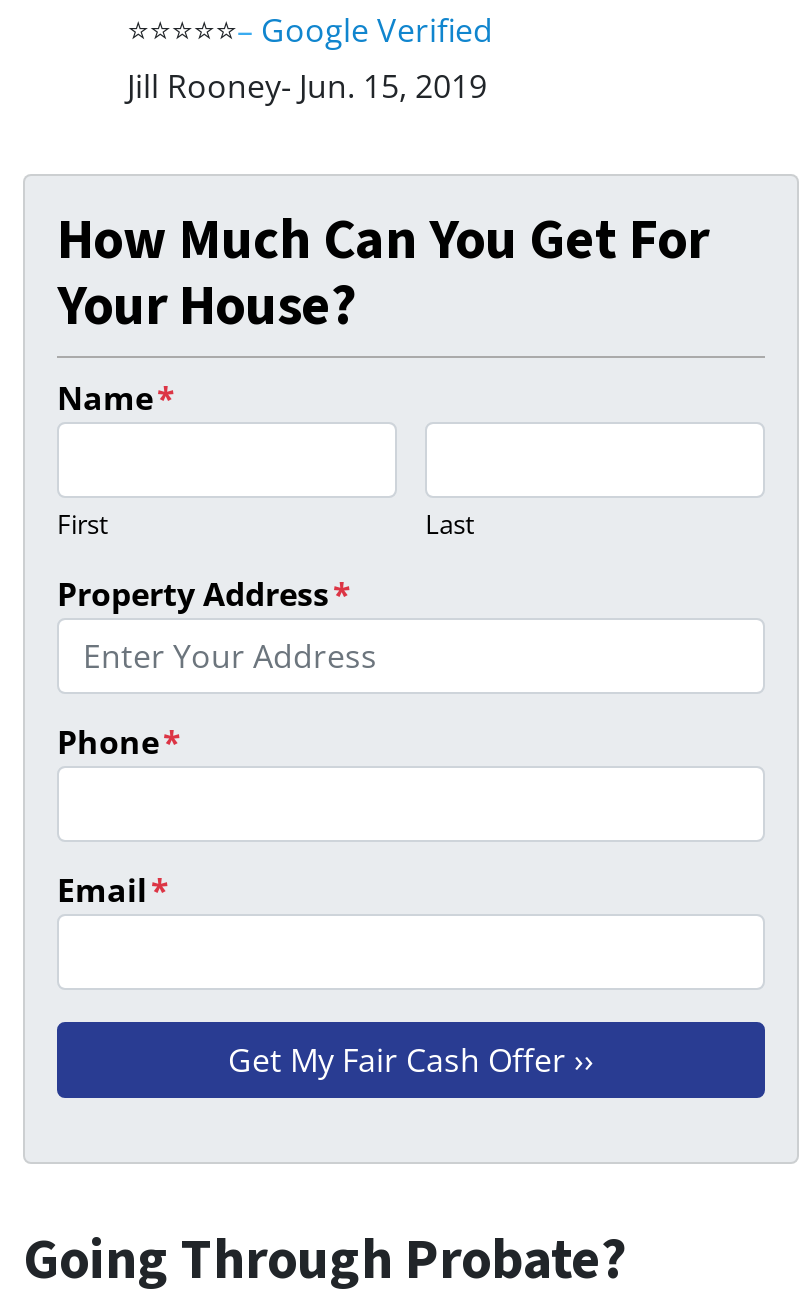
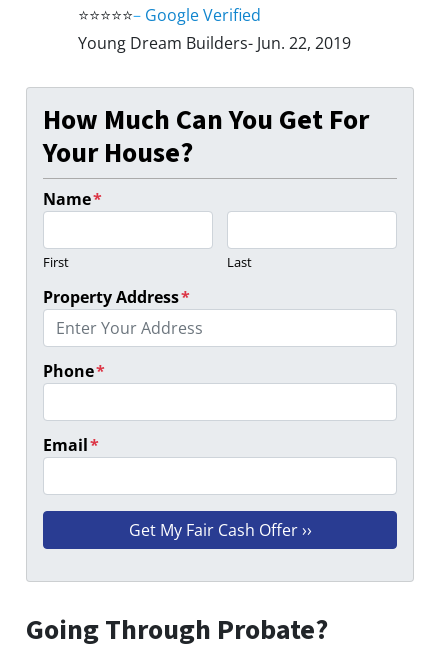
- Jill Rooney- Jun. 15, 2019
+ Young Dream Builders- Jun. 22, 2019
